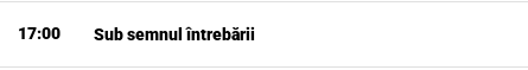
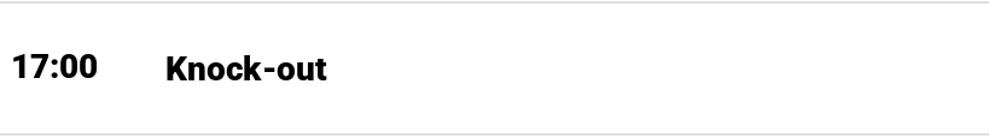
- Sub semnul întrebării
+ Knock-out
